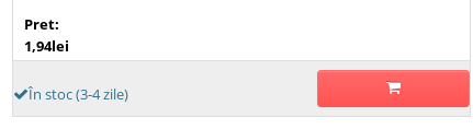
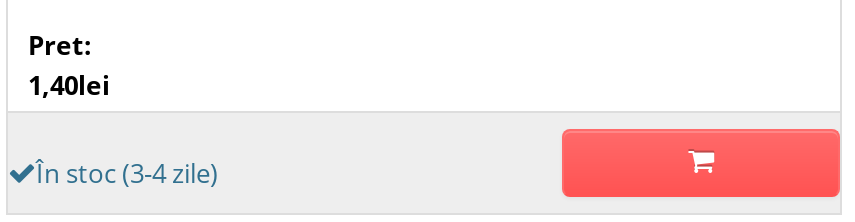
- 1,94lei
+ 1,40lei
